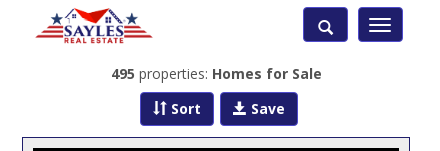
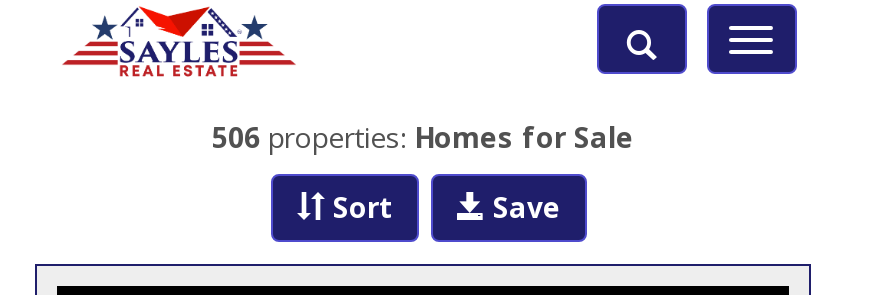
- 495 properties: Homes for Sale
+ 506 properties: Homes for Sale
